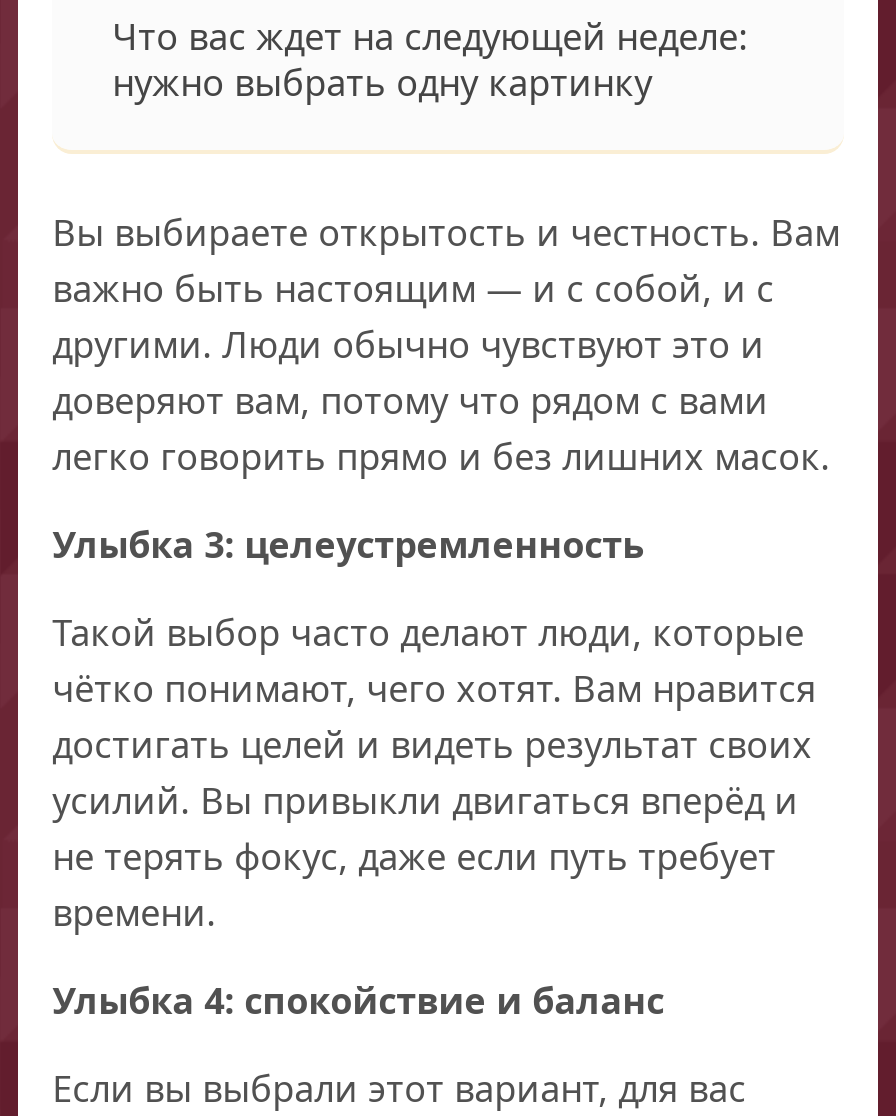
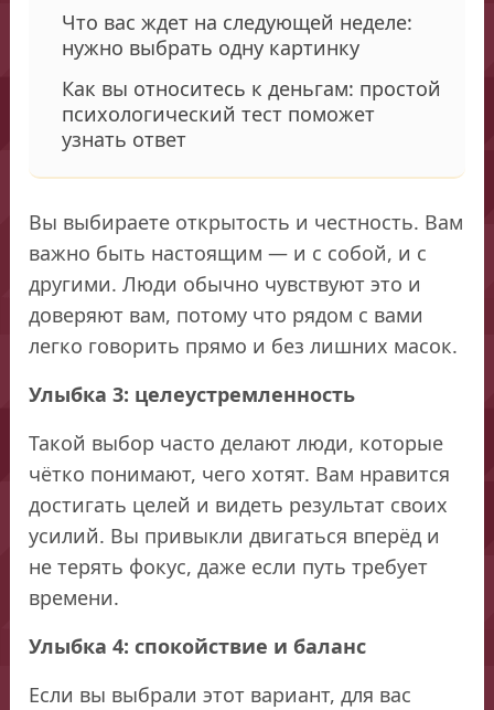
+ Как вы относитесь к деньгам: простой
+ психологический тест поможет
+ узнать ответ
